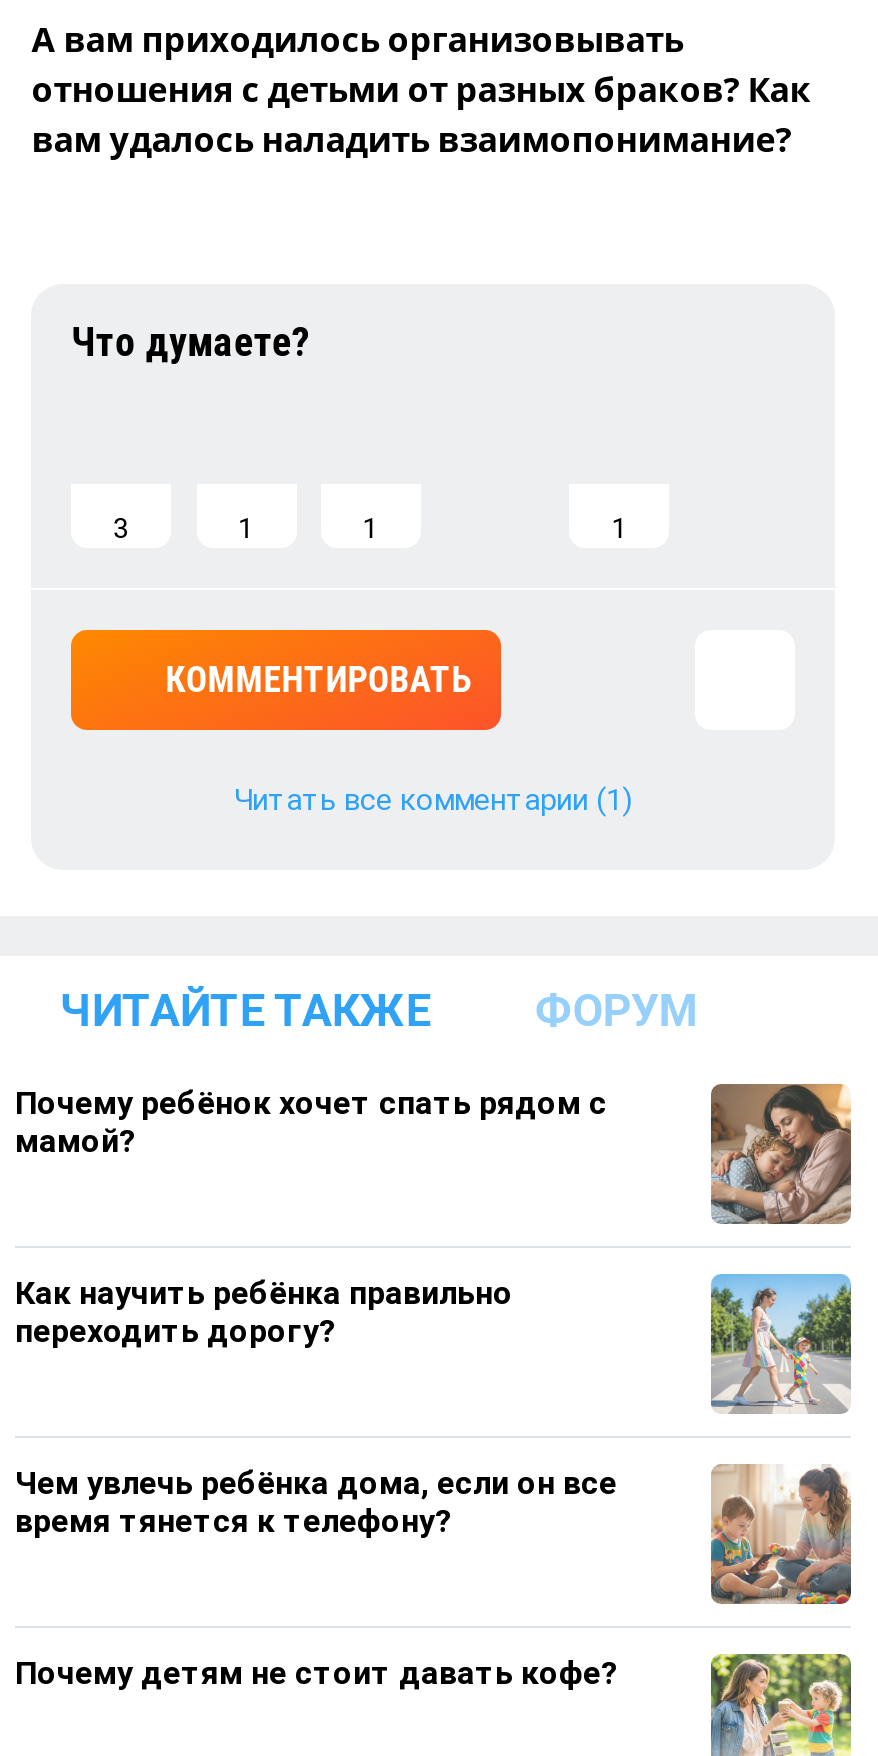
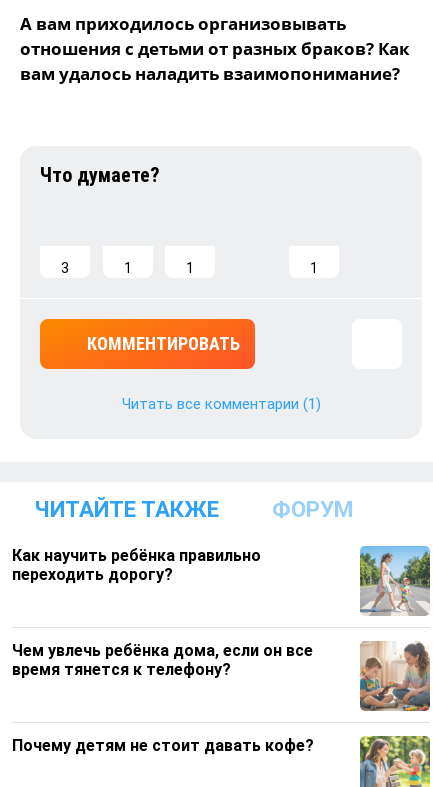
- Почему ребёнок хочет спать рядом с
- мамой?

- [image]
